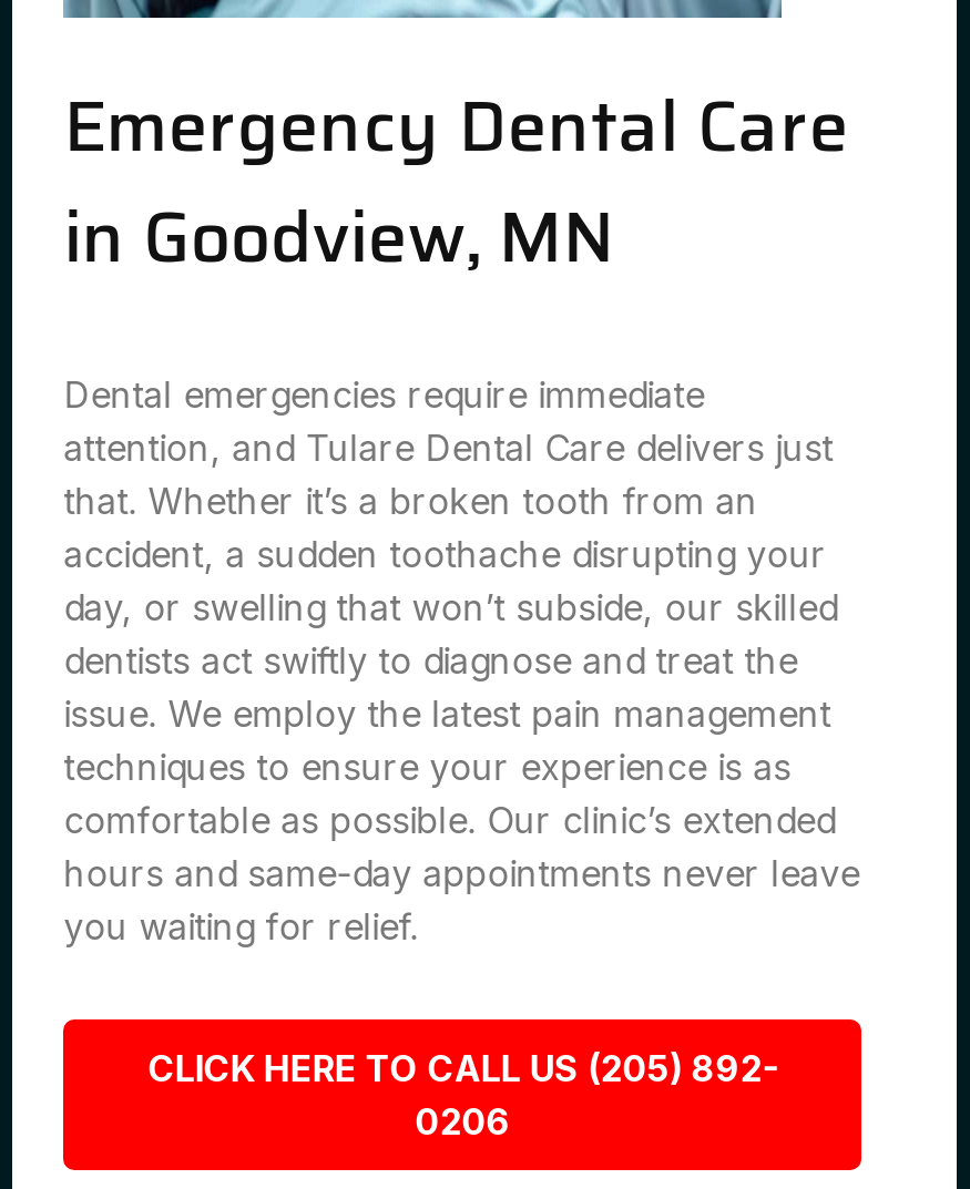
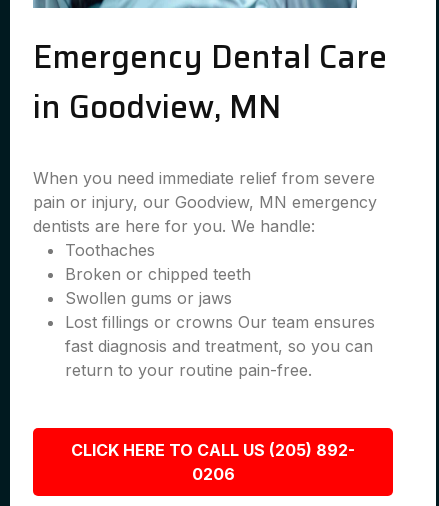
- Dental emergencies require immediate
- attention, and Tulare Dental Care delivers just
- that. Whether it’s a broken tooth from an
- accident, a sudden toothache disrupting your
- day, or swelling that won’t subside, our skilled
- dentists act swiftly to diagnose and treat the
- issue. We employ the latest pain management
- techniques to ensure your experience is as
- comfortable as possible. Our clinic’s extended
- hours and same-day appointments never leave
- you waiting for relief.
+ When you need immediate relief from severe
+ pain or injury, our Goodview, MN emergency
+ dentists are here for you. We handle:
+ Toothaches
+ Broken or chipped teeth
+ Swollen gums or jaws
+ Lost fillings or crowns Our team ensures
+ fast diagnosis and treatment, so you can
+ return to your routine pain-free.
